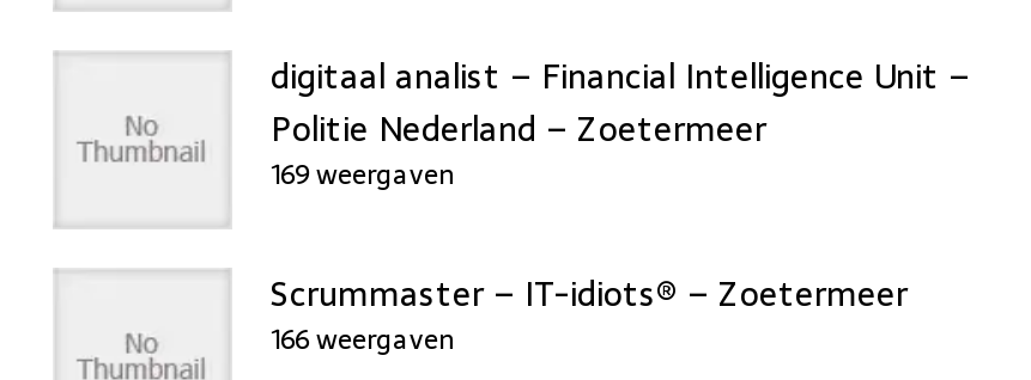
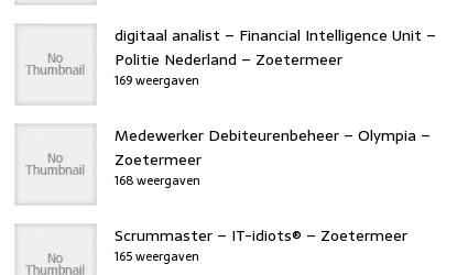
+ Medewerker Debiteurenbeheer – Olympia –
+ Zoetermeer
+ 168 weergaven

- 166 weergaven
+ 165 weergaven
